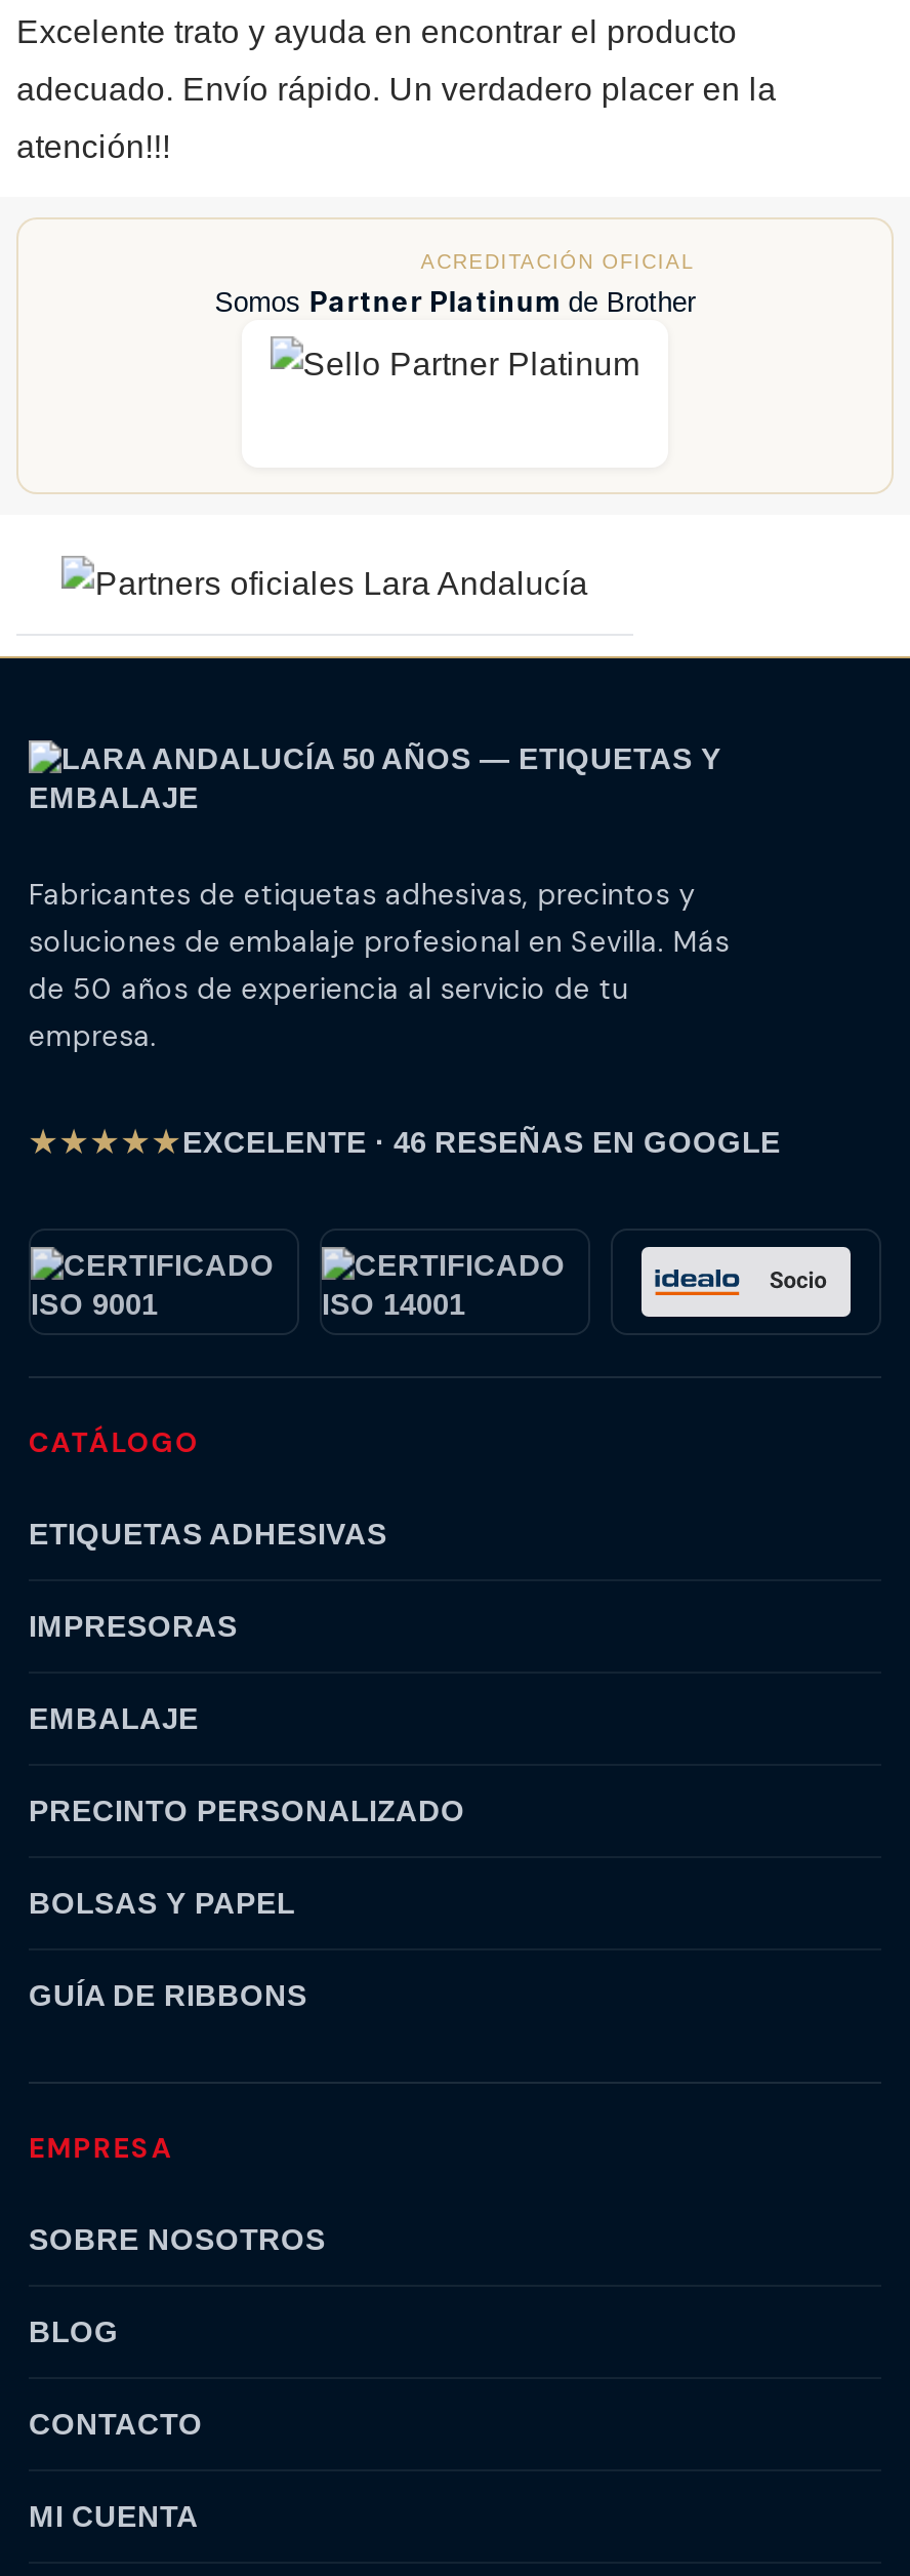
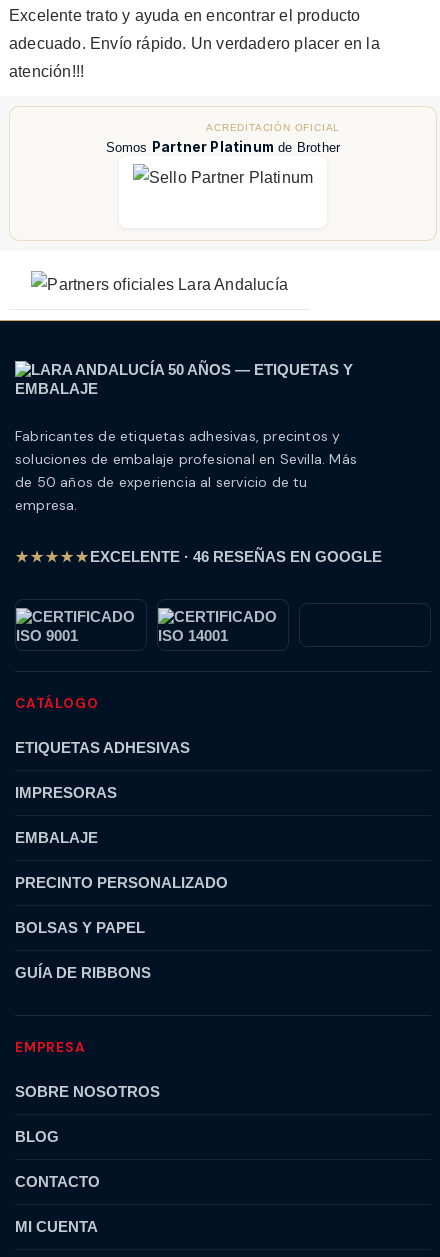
- [image]
